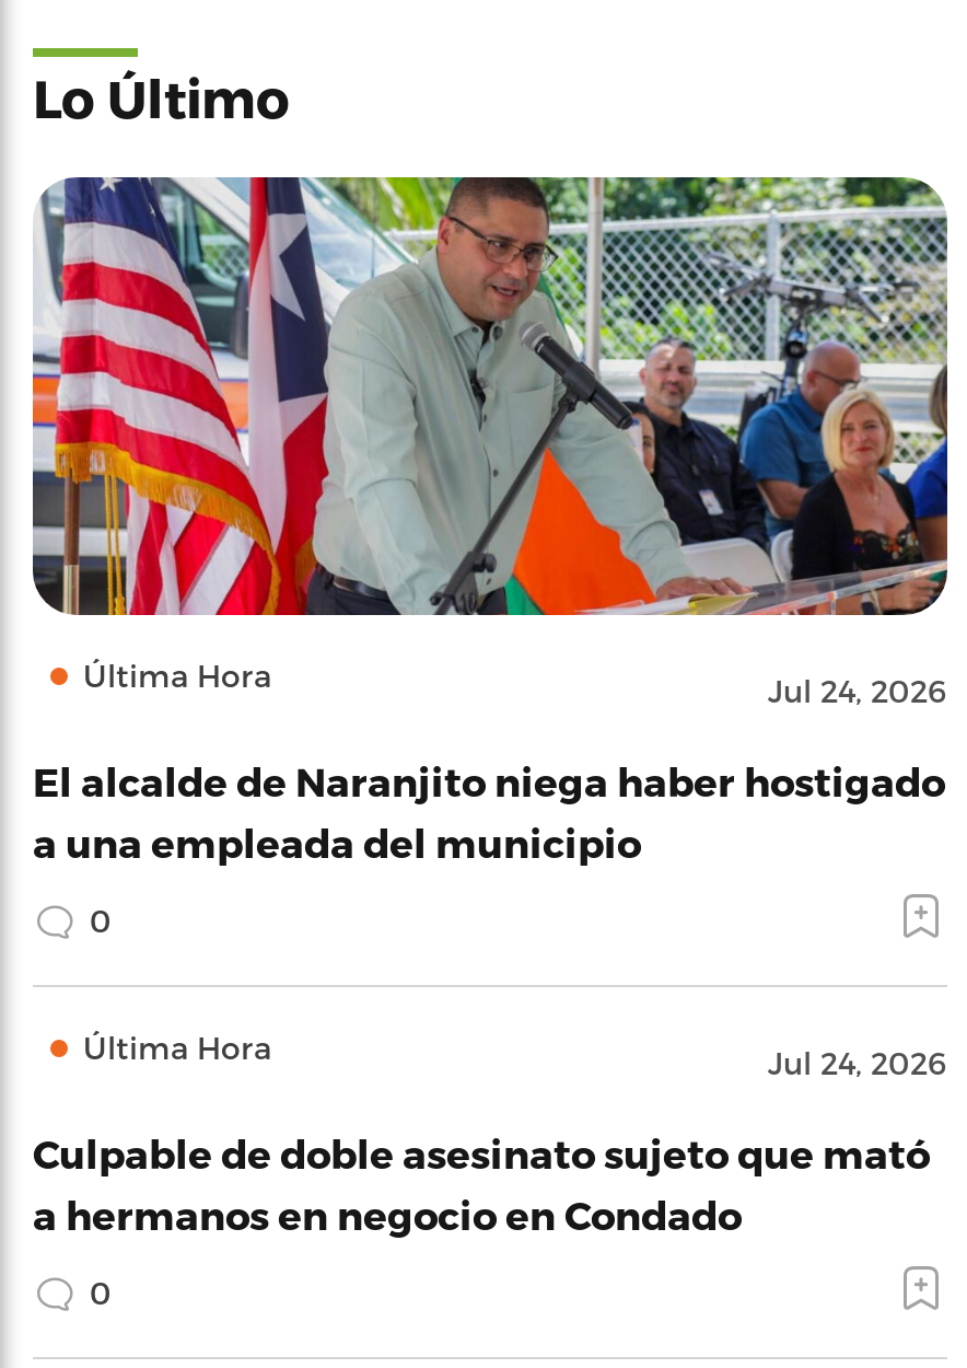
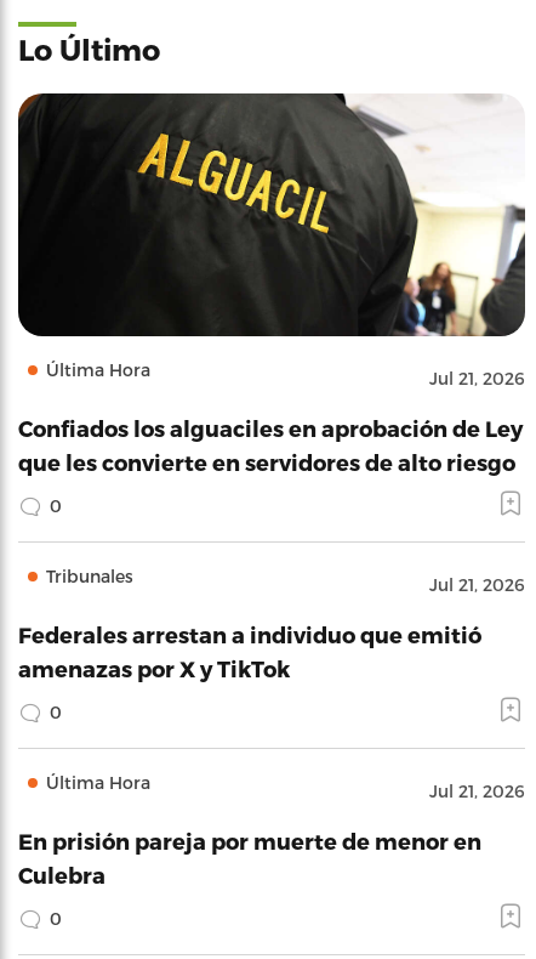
- [image]
- Jul 24, 2026
- El alcalde de Naranjito niega haber hostigado
- a una empleada del municipio
+ [image]
+ Jul 21, 2026
+ Confiados los alguaciles en aprobación de Ley
+ que les convierte en servidores de alto riesgo
+ 0
+ Tribunales
+ Jul 21, 2026
+ Federales arrestan a individuo que emitió
+ amenazas por X y TikTok

- Jul 24, 2026
+ Jul 21, 2026

- Culpable de doble asesinato sujeto que mató
- a hermanos en negocio en Condado
+ En prisión pareja por muerte de menor en
+ Culebra
